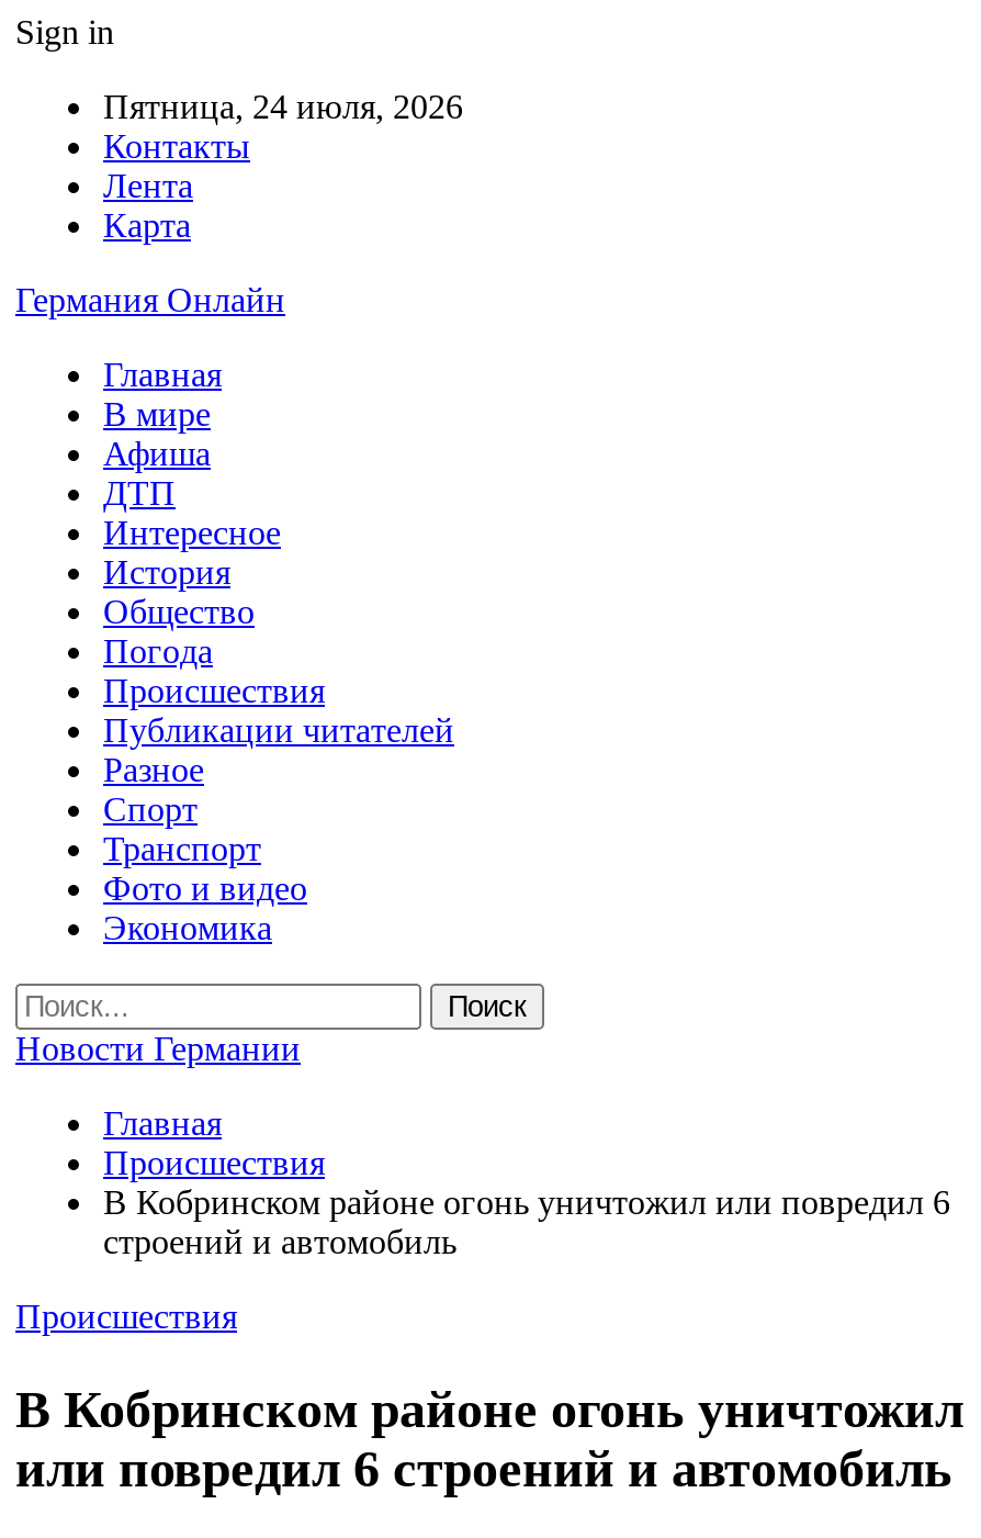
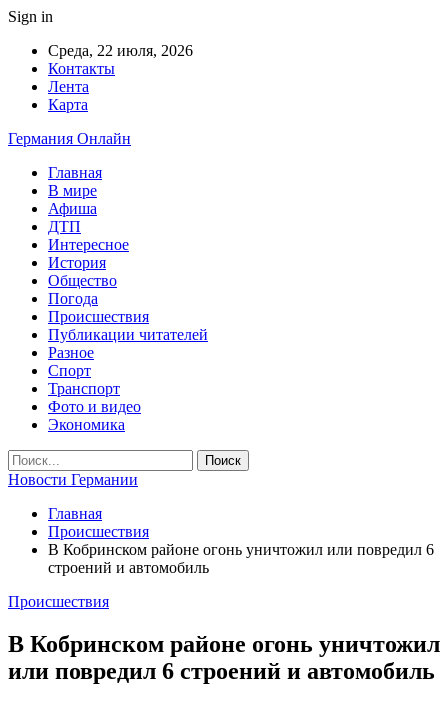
- Пятница, 24 июля, 2026
+ Среда, 22 июля, 2026
